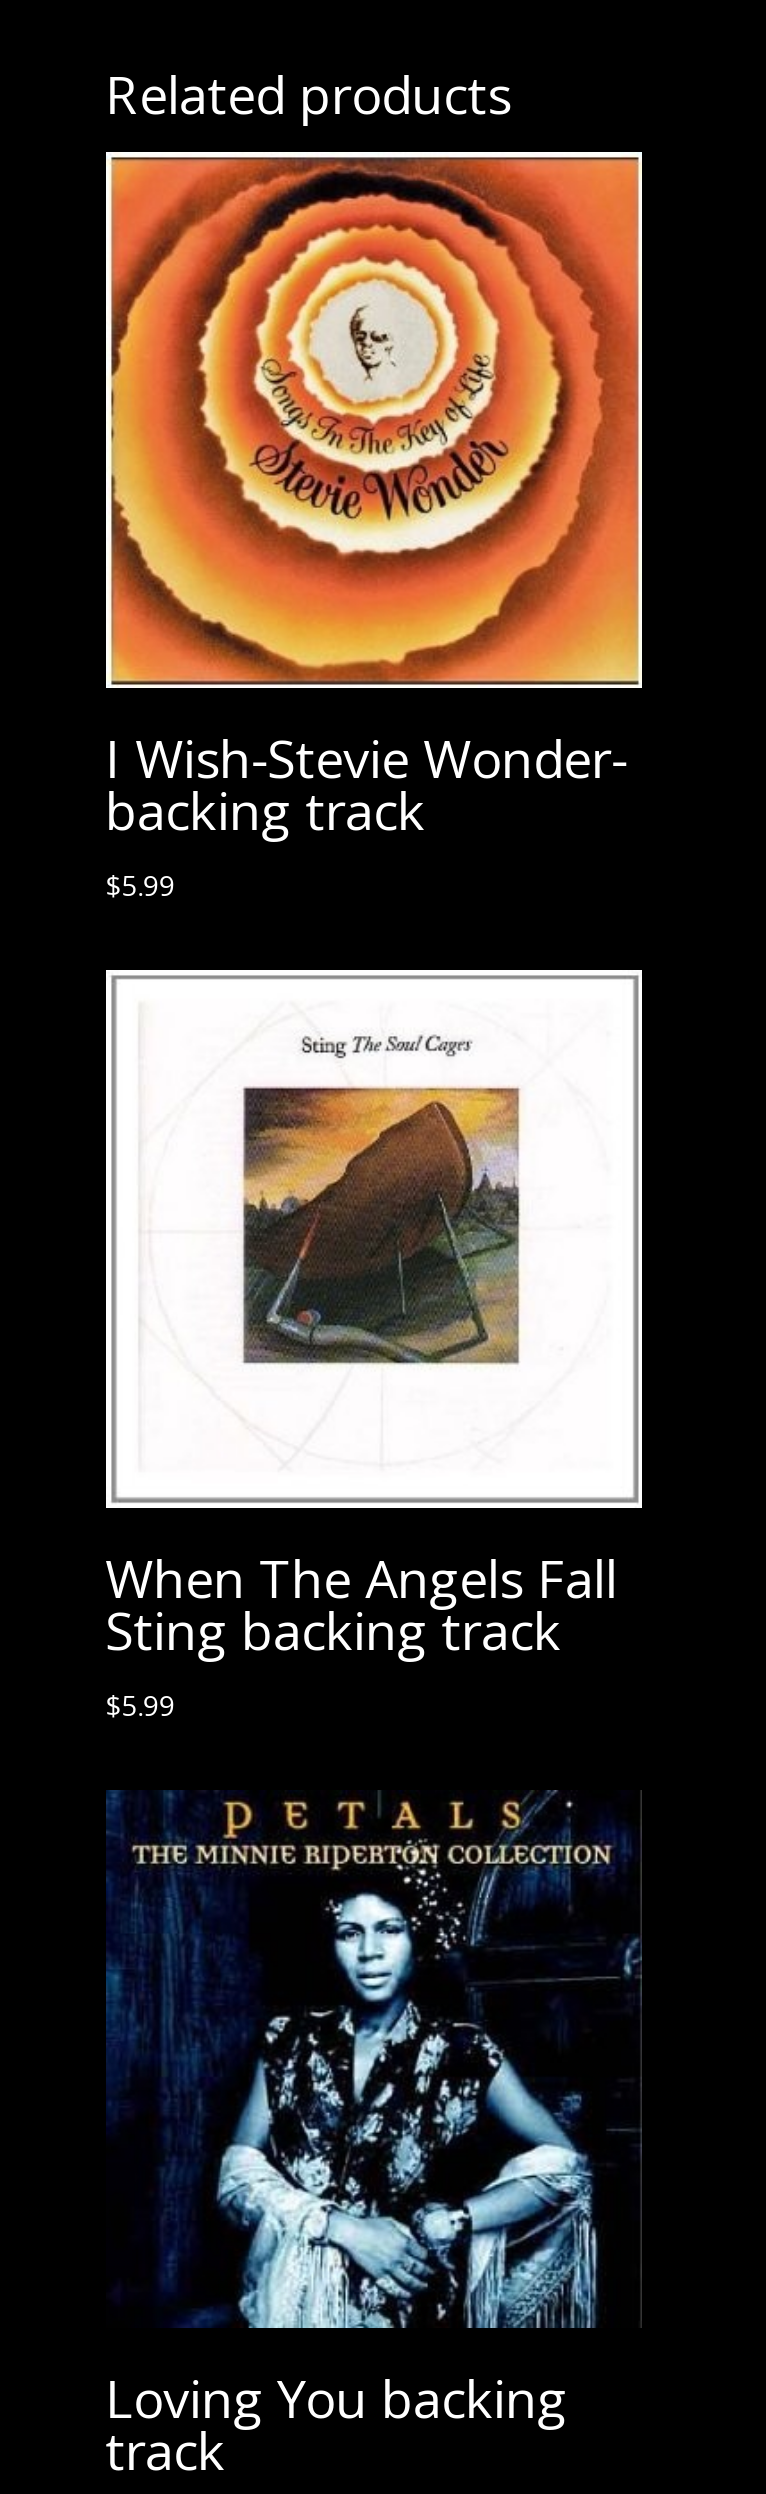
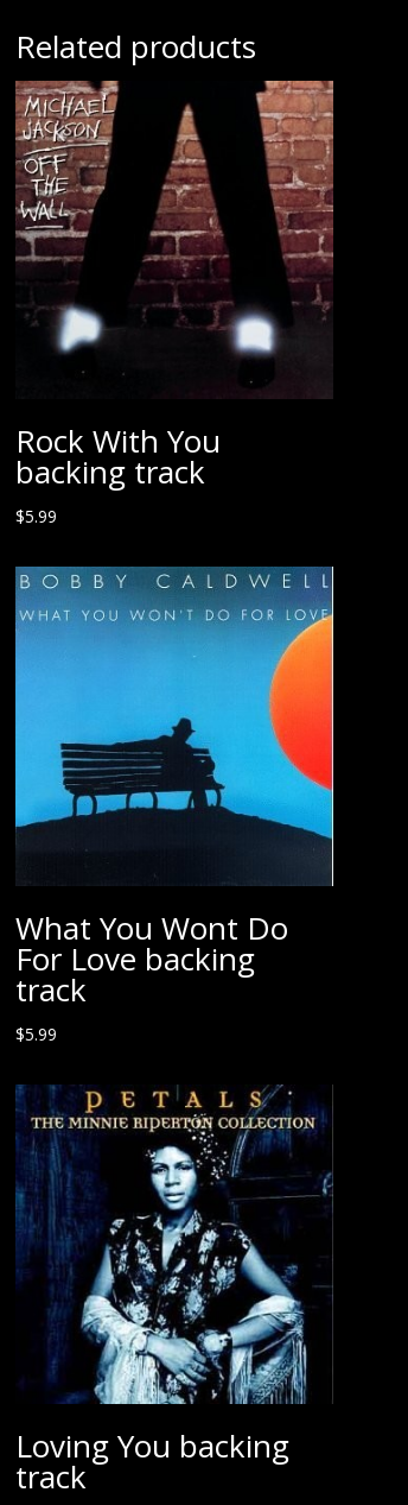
- [image]
- I Wish-Stevie Wonder-
+ [image]
+ Rock With You

- [image]
- When The Angels Fall
- Sting backing track
+ [image]
+ What You Wont Do
+ For Love backing
+ track
